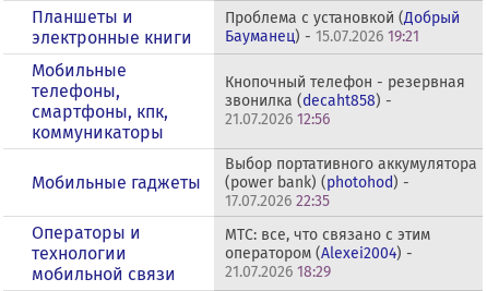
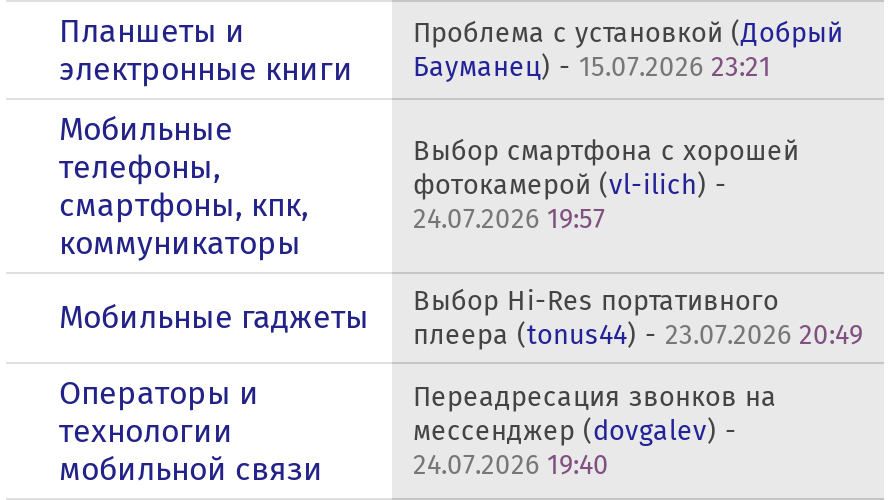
- электронные книги Бауманец) - 15.07.2026 19:21
+ электронные книги Бауманец) - 15.07.2026 23:21

- Кнопочный телефон - резервная
- звонилка (decaht858) -
- 21.07.2026 12:56
+ Выбор смартфона с хорошей
+ фотокамерой (vl-ilich) -
+ 24.07.2026 19:57

- Выбор портативного аккумулятора
- (power bank) (photohod) -
- 17.07.2026 22:35
+ Выбор Hi-Res портативного
+ плеера (tonus44) - 23.07.2026 20:49

- МТС: все, что связано с этим
- оператором (Alexei2004) -
- 21.07.2026 18:29
+ Переадресация звонков на
+ мессенджер (dovgalev) -
+ 24.07.2026 19:40
